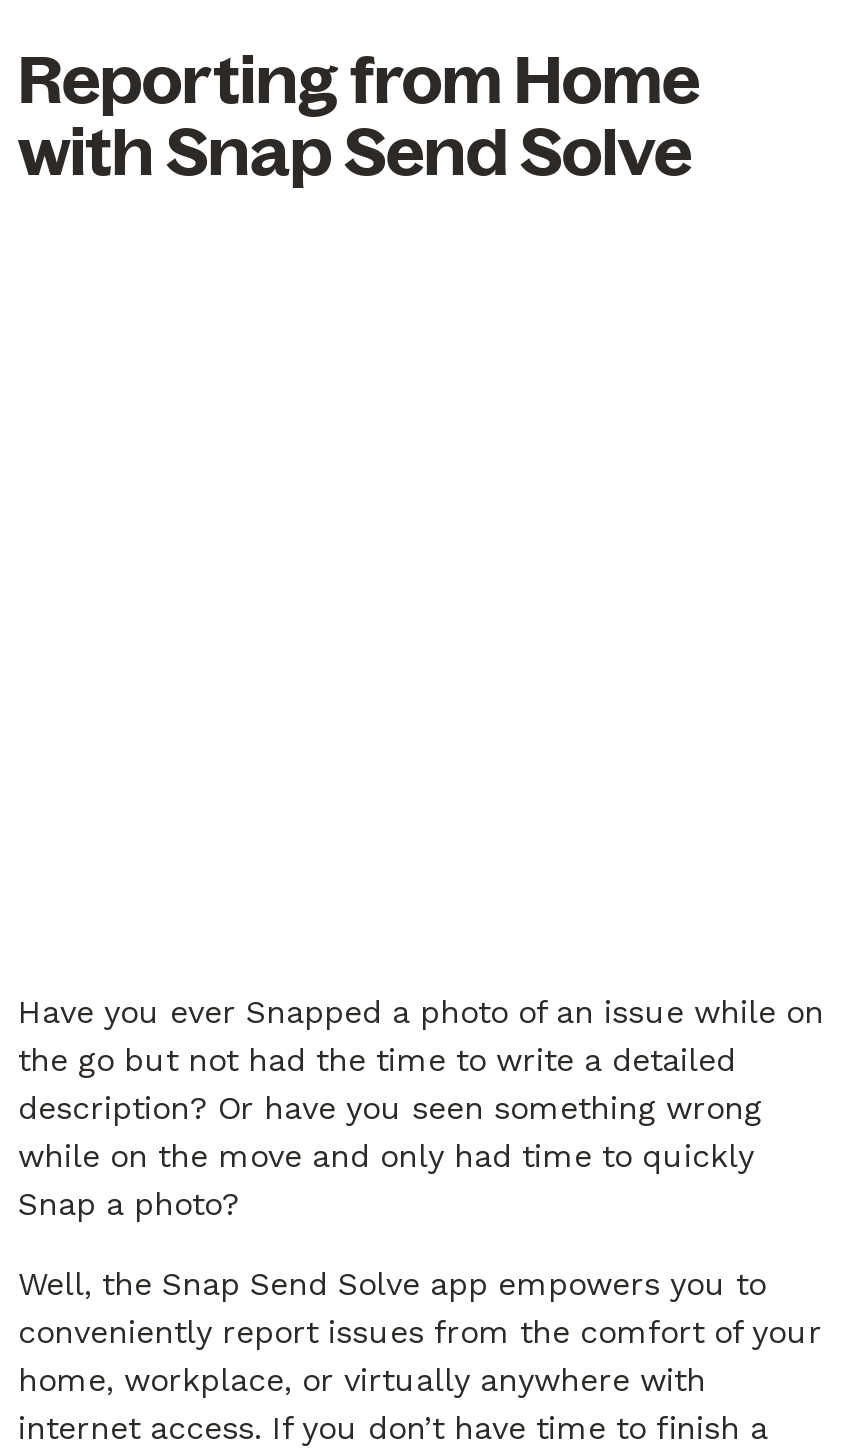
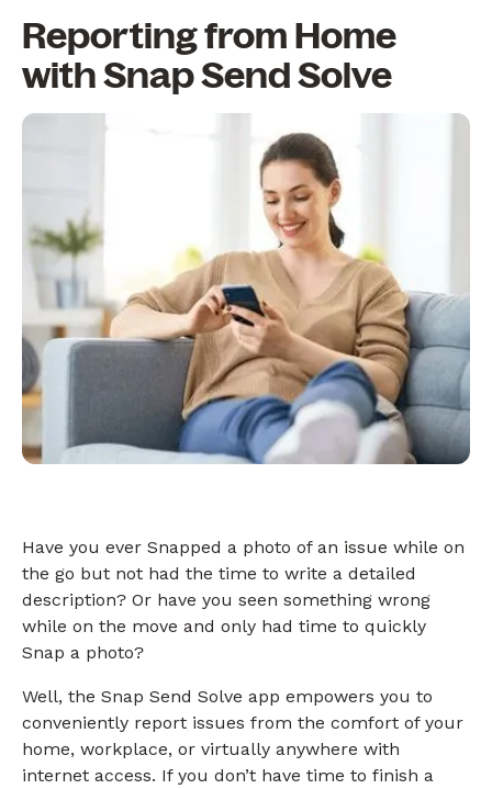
+ [image]
